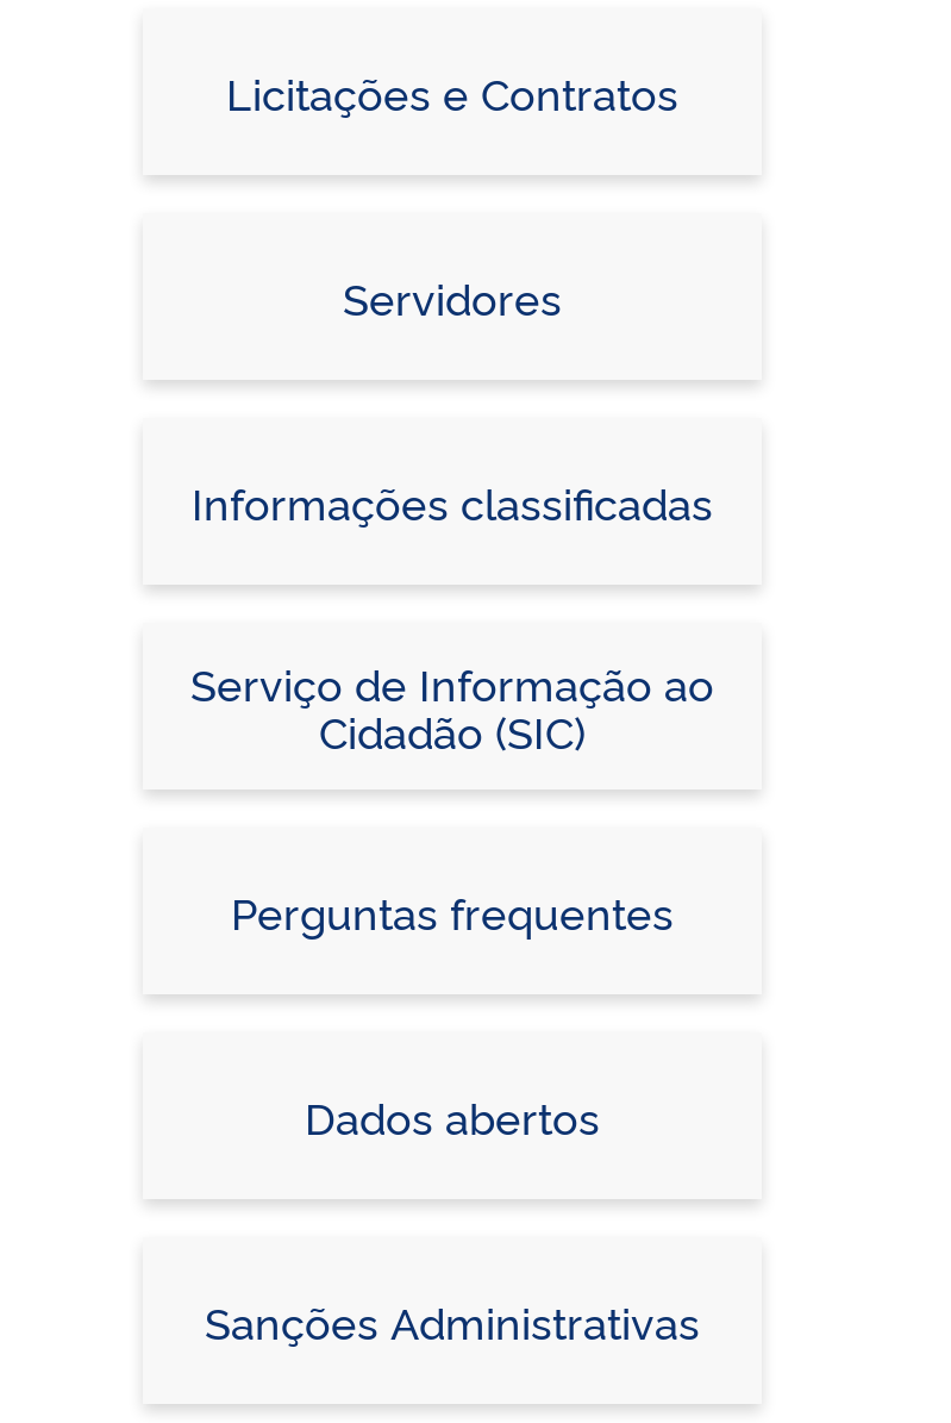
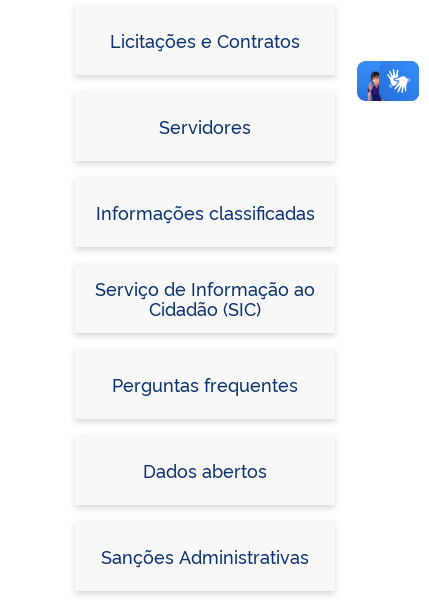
+ [image]
